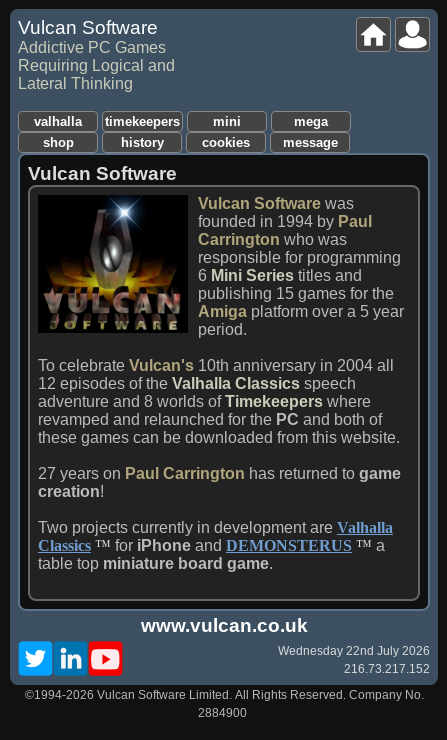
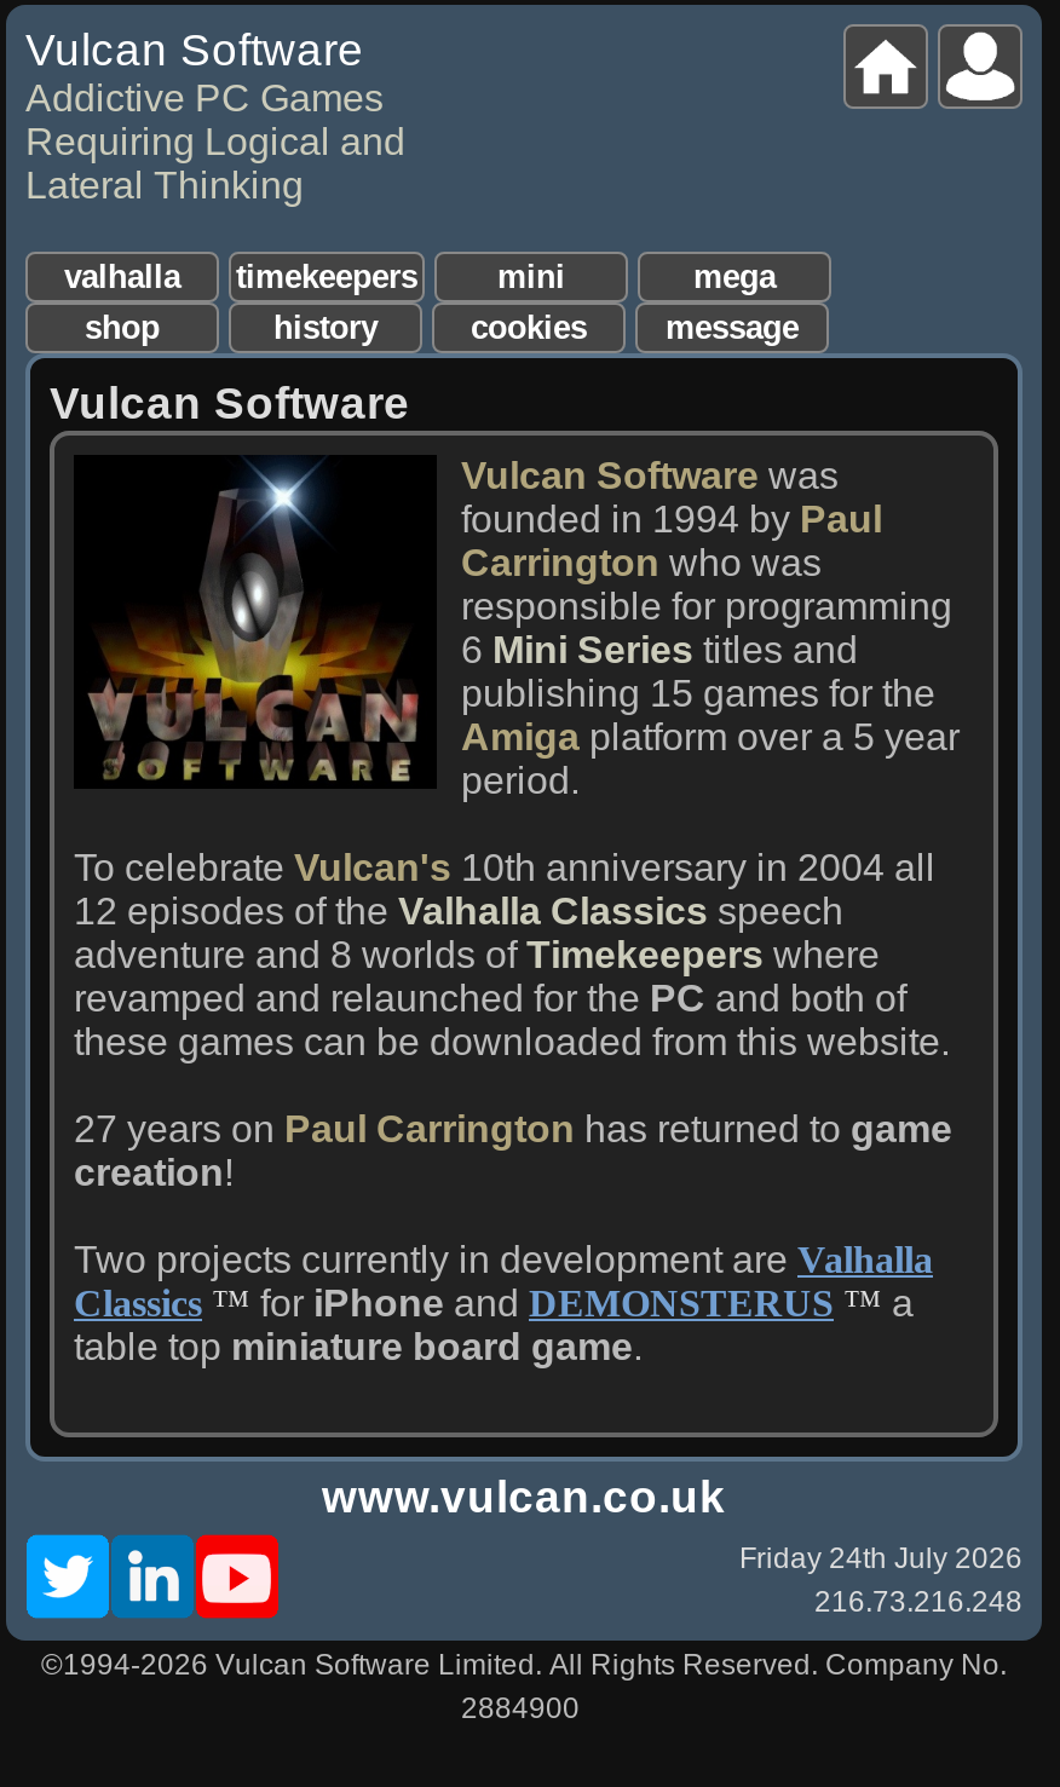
- Wednesday 22nd July 2026
+ Friday 24th July 2026

- 216.73.217.152
+ 216.73.216.248
